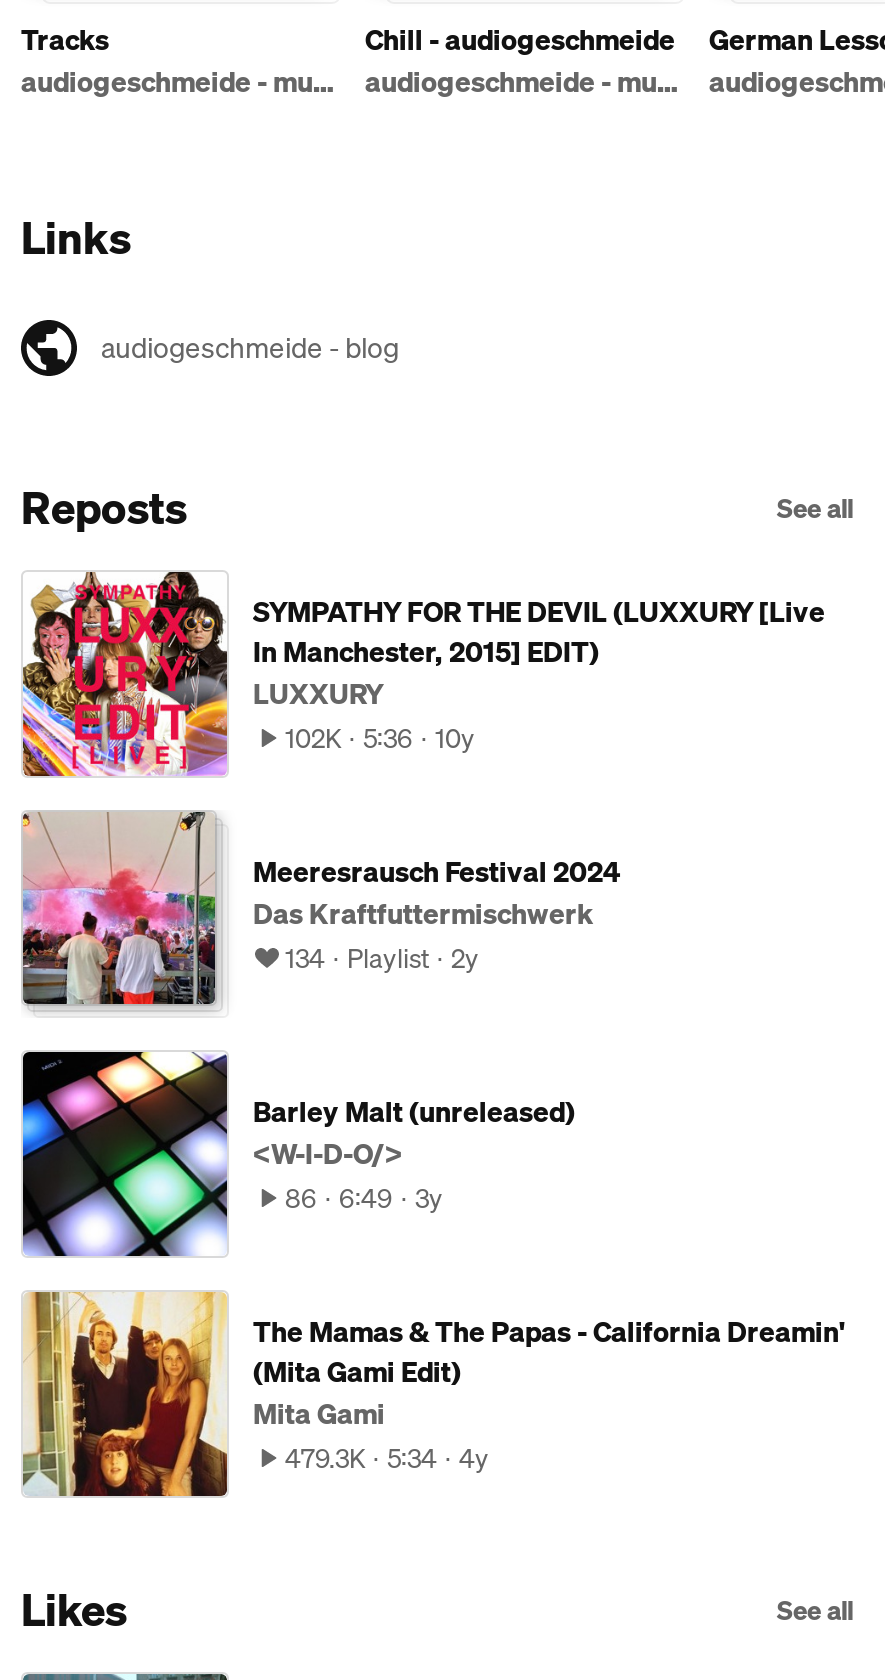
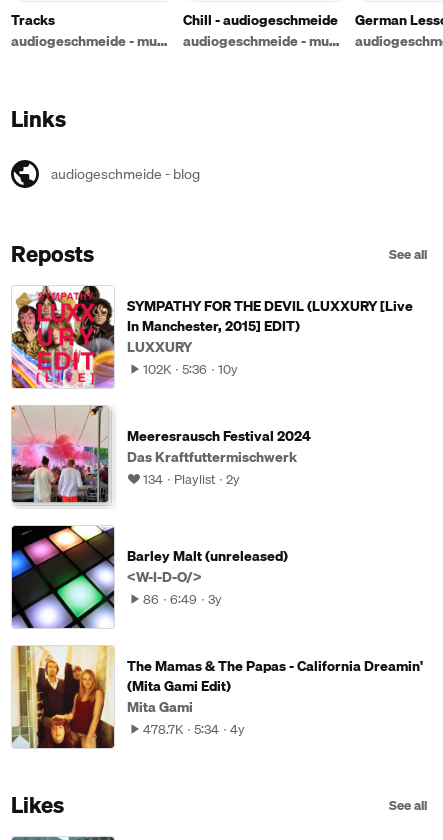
- 479.3K 5:34 4y
+ 478.7K 5:34 4y
